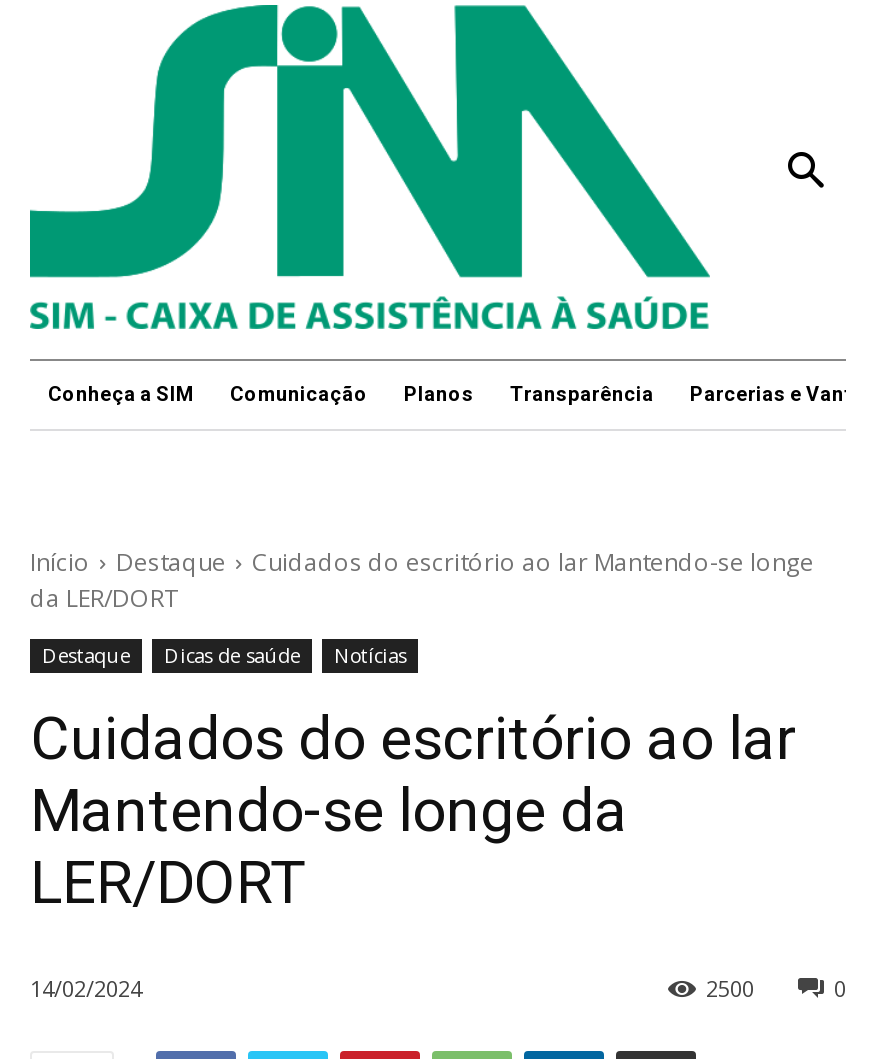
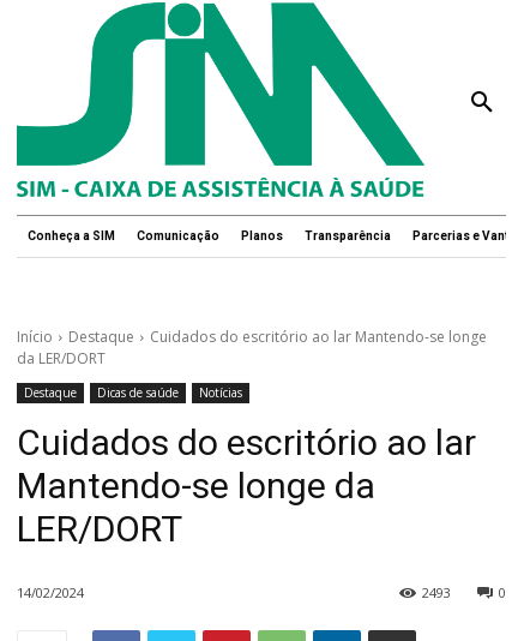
- 2500
+ 2493
